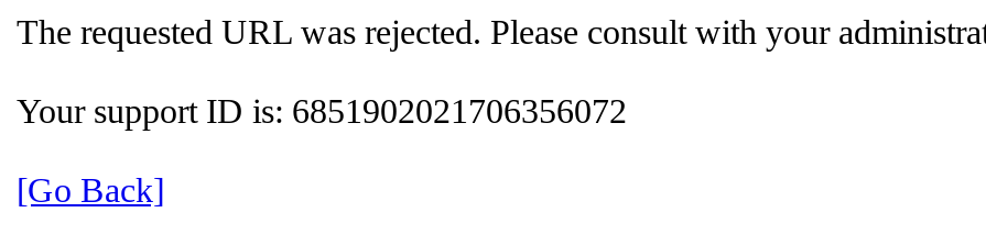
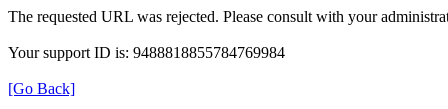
- Your support ID is: 6851902021706356072
+ Your support ID is: 9488818855784769984
